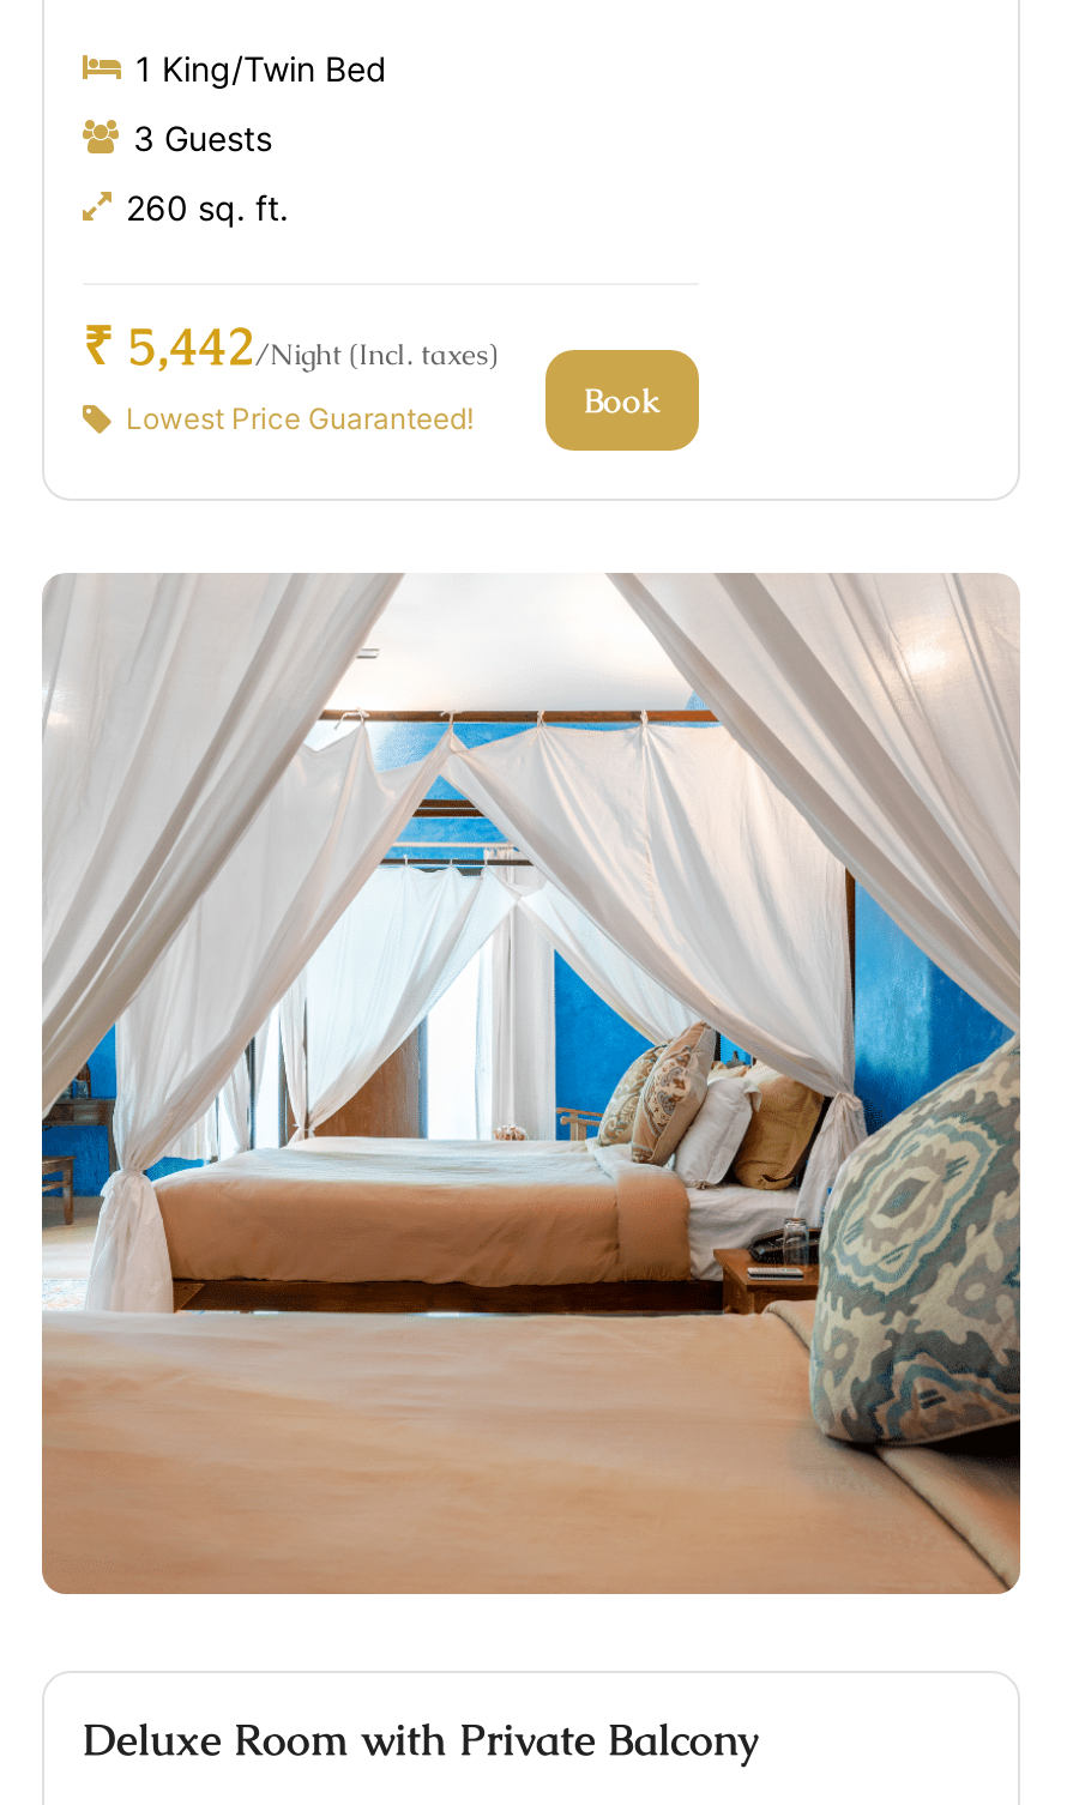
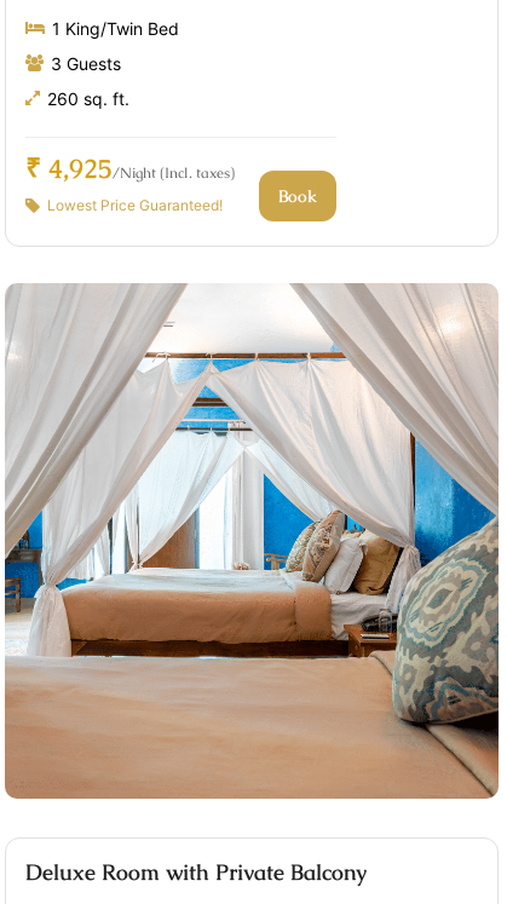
- ₹ 5,442/Night (Incl. taxes)
+ ₹ 4,925/Night (Incl. taxes)
